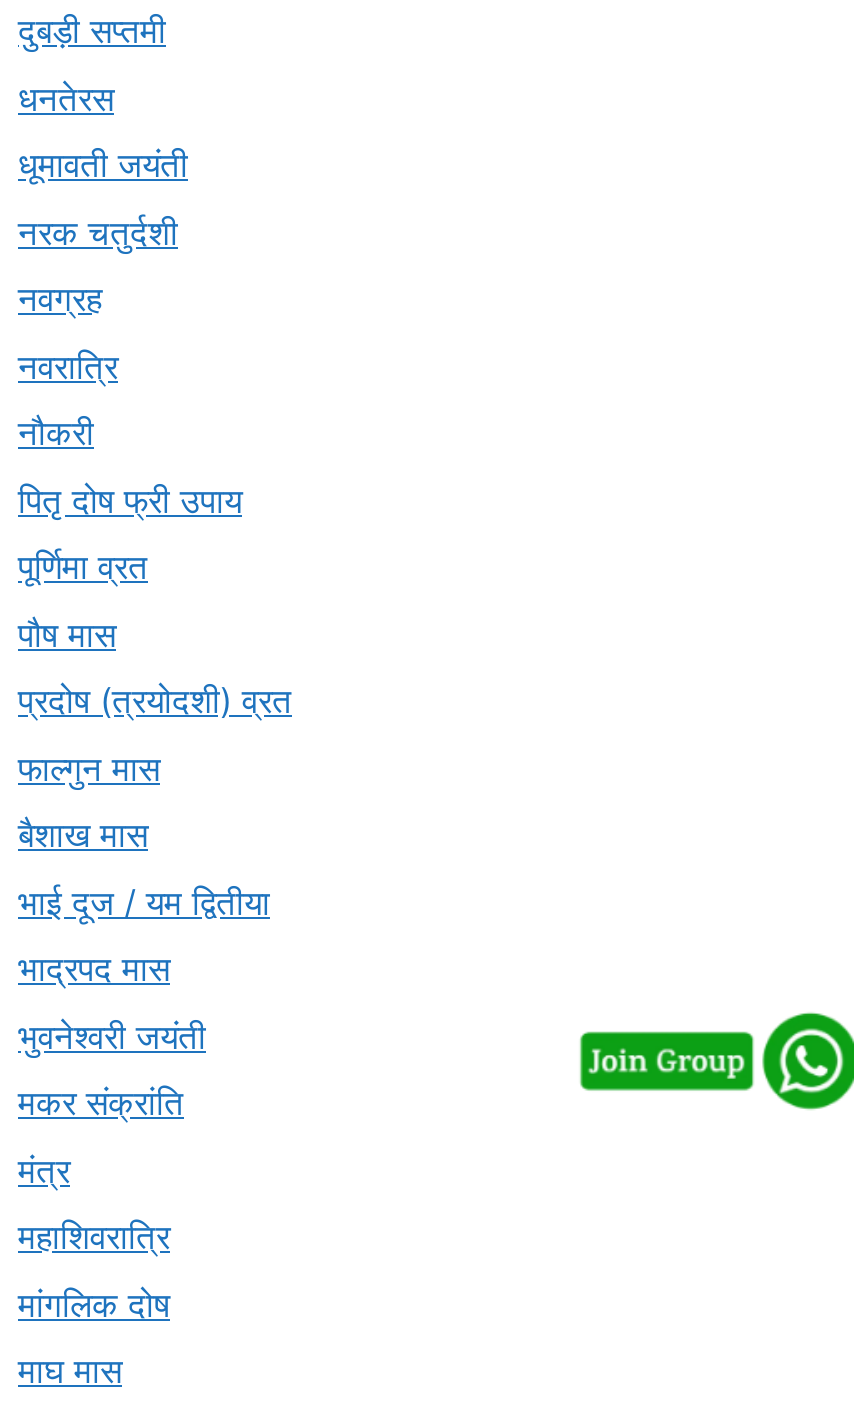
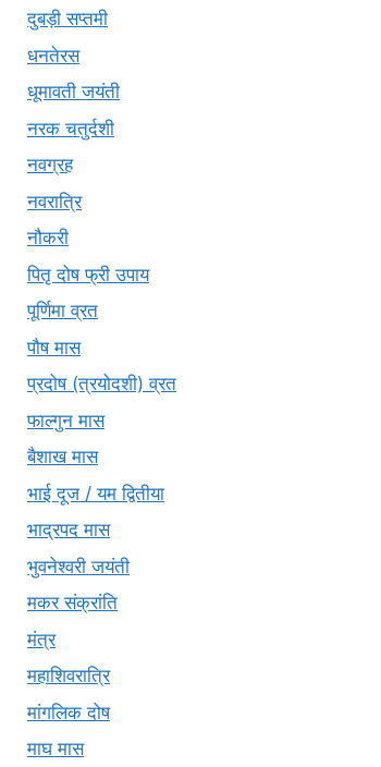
- [image]
